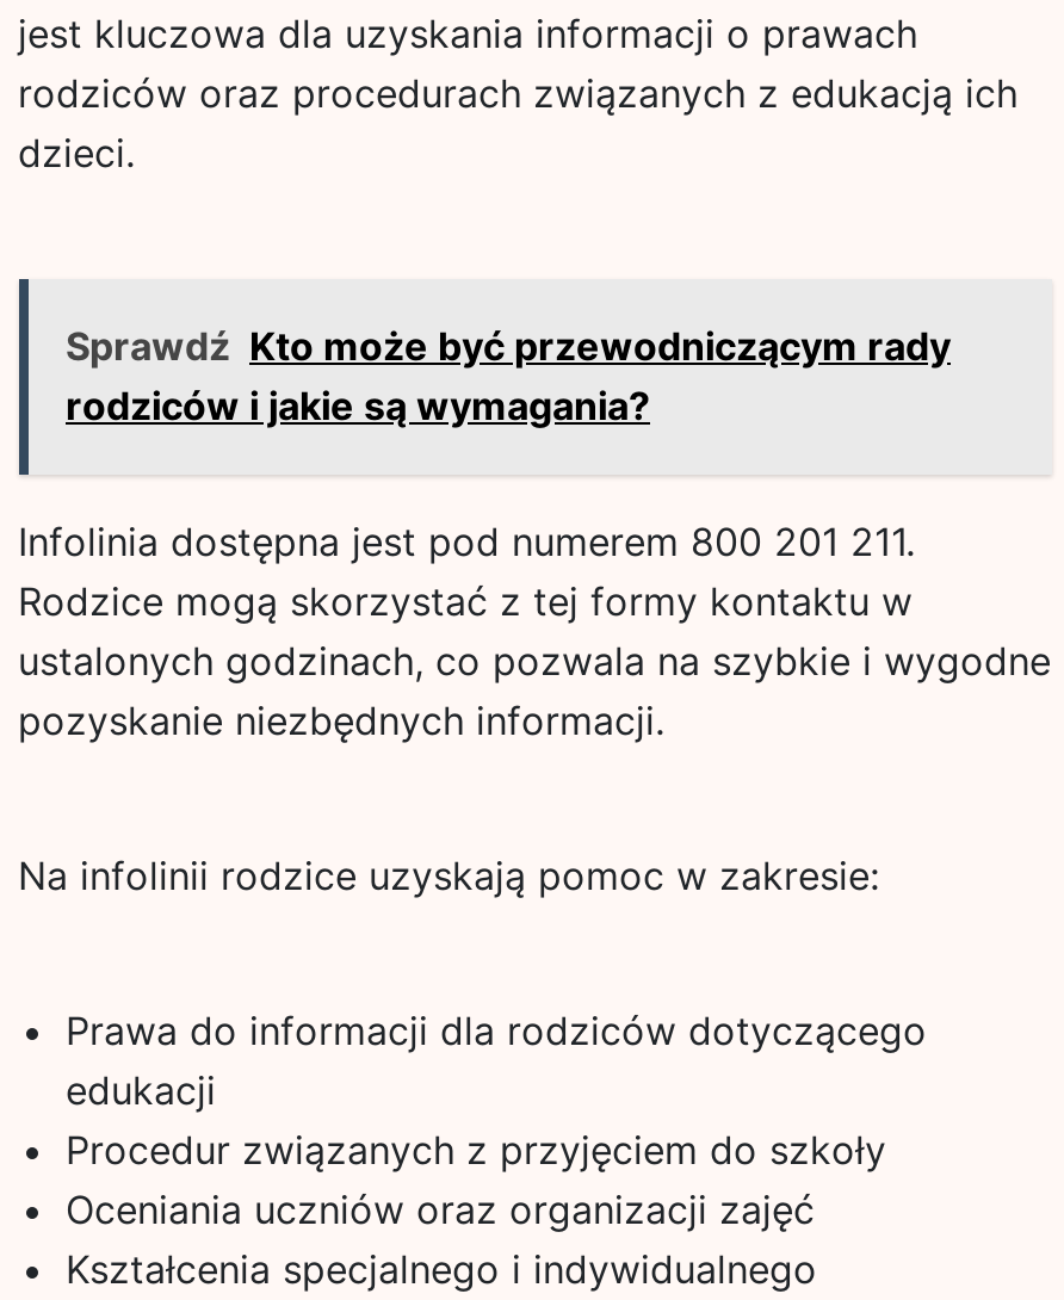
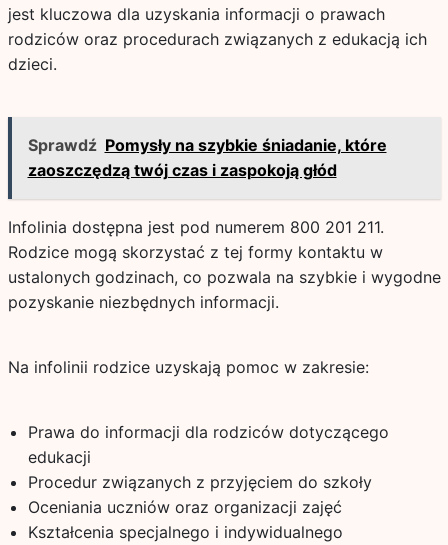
- Sprawdź Kto może być przewodniczącym rady
- rodziców i jakie są wymagania?
+ Sprawdź Pomysły na szybkie śniadanie, które
+ zaoszczędzą twój czas i zaspokoją głód
